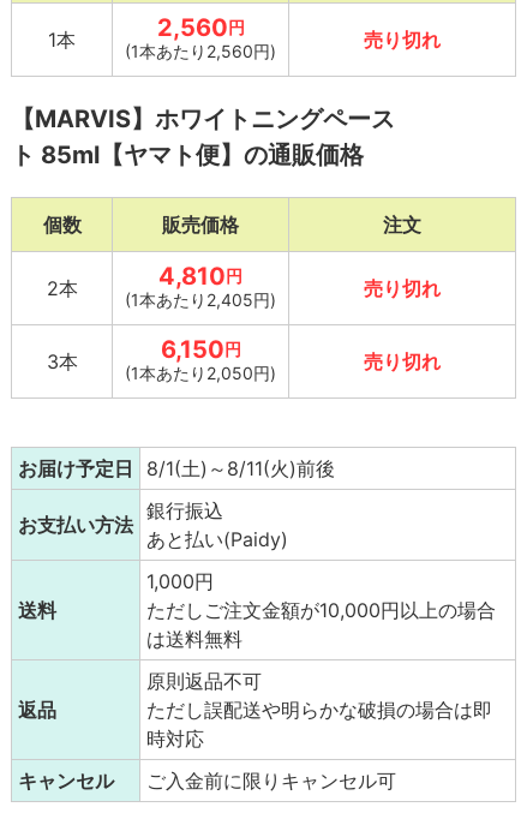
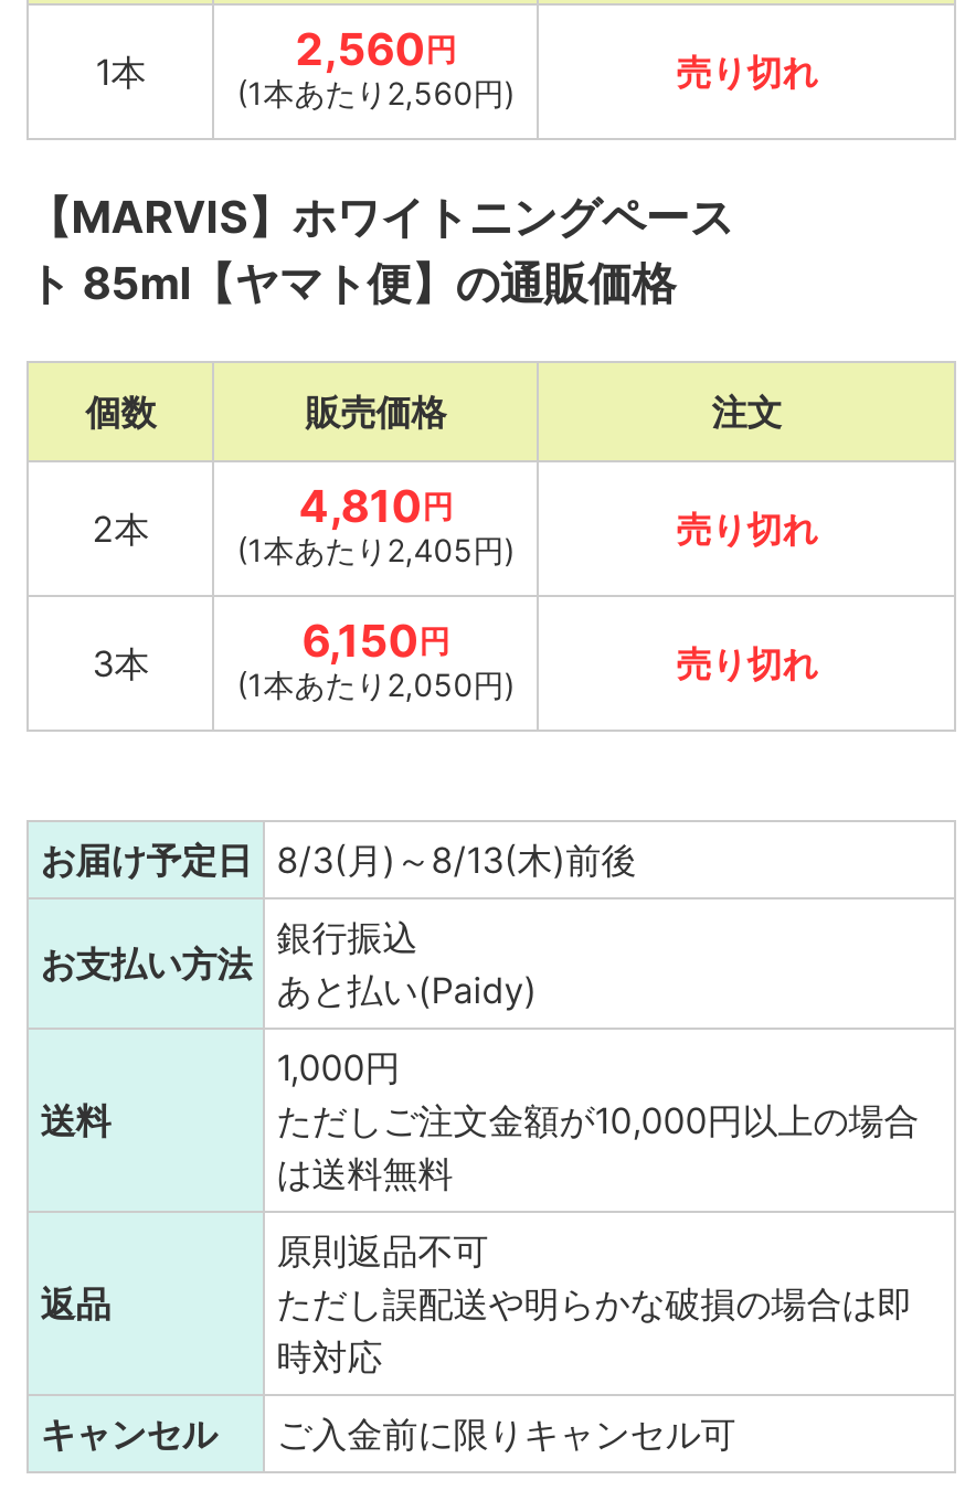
- お届け予定日 8/1(土)～8/11(火)前後
+ お届け予定日 8/3(月)～8/13(木)前後
